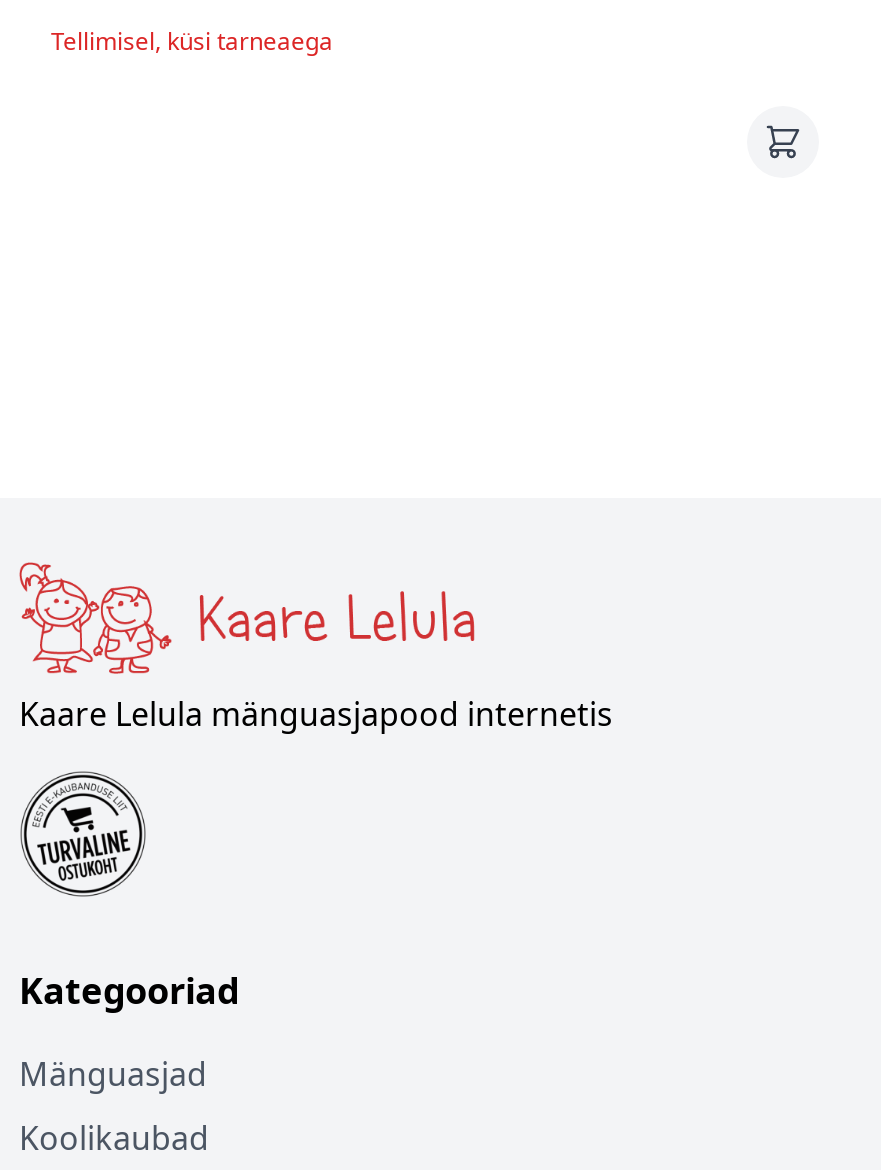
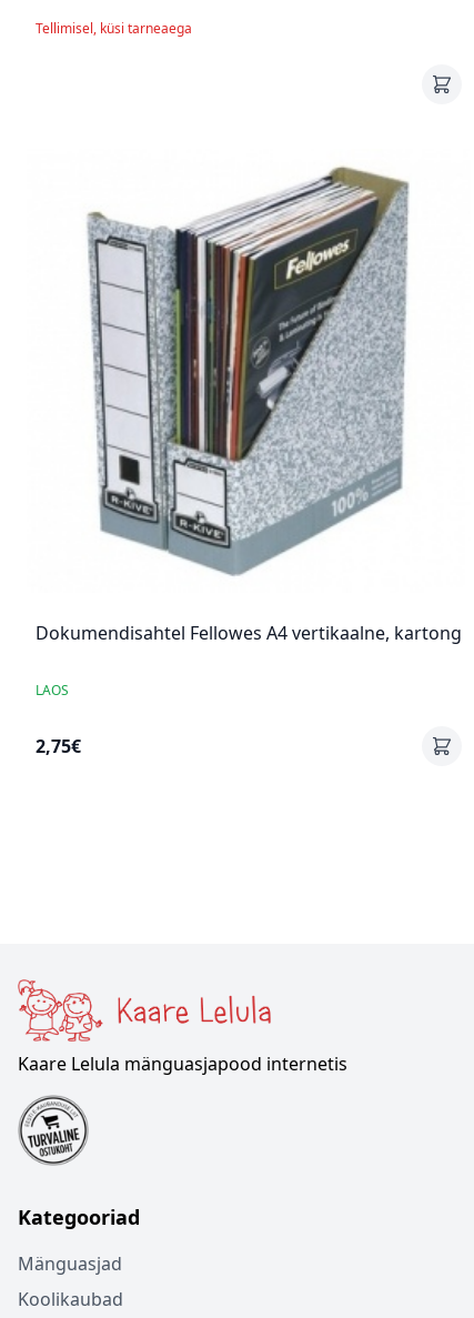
+ [image]
+ Dokumendisahtel Fellowes A4 vertikaalne, kartong
+ LAOS
+ 2,75€
